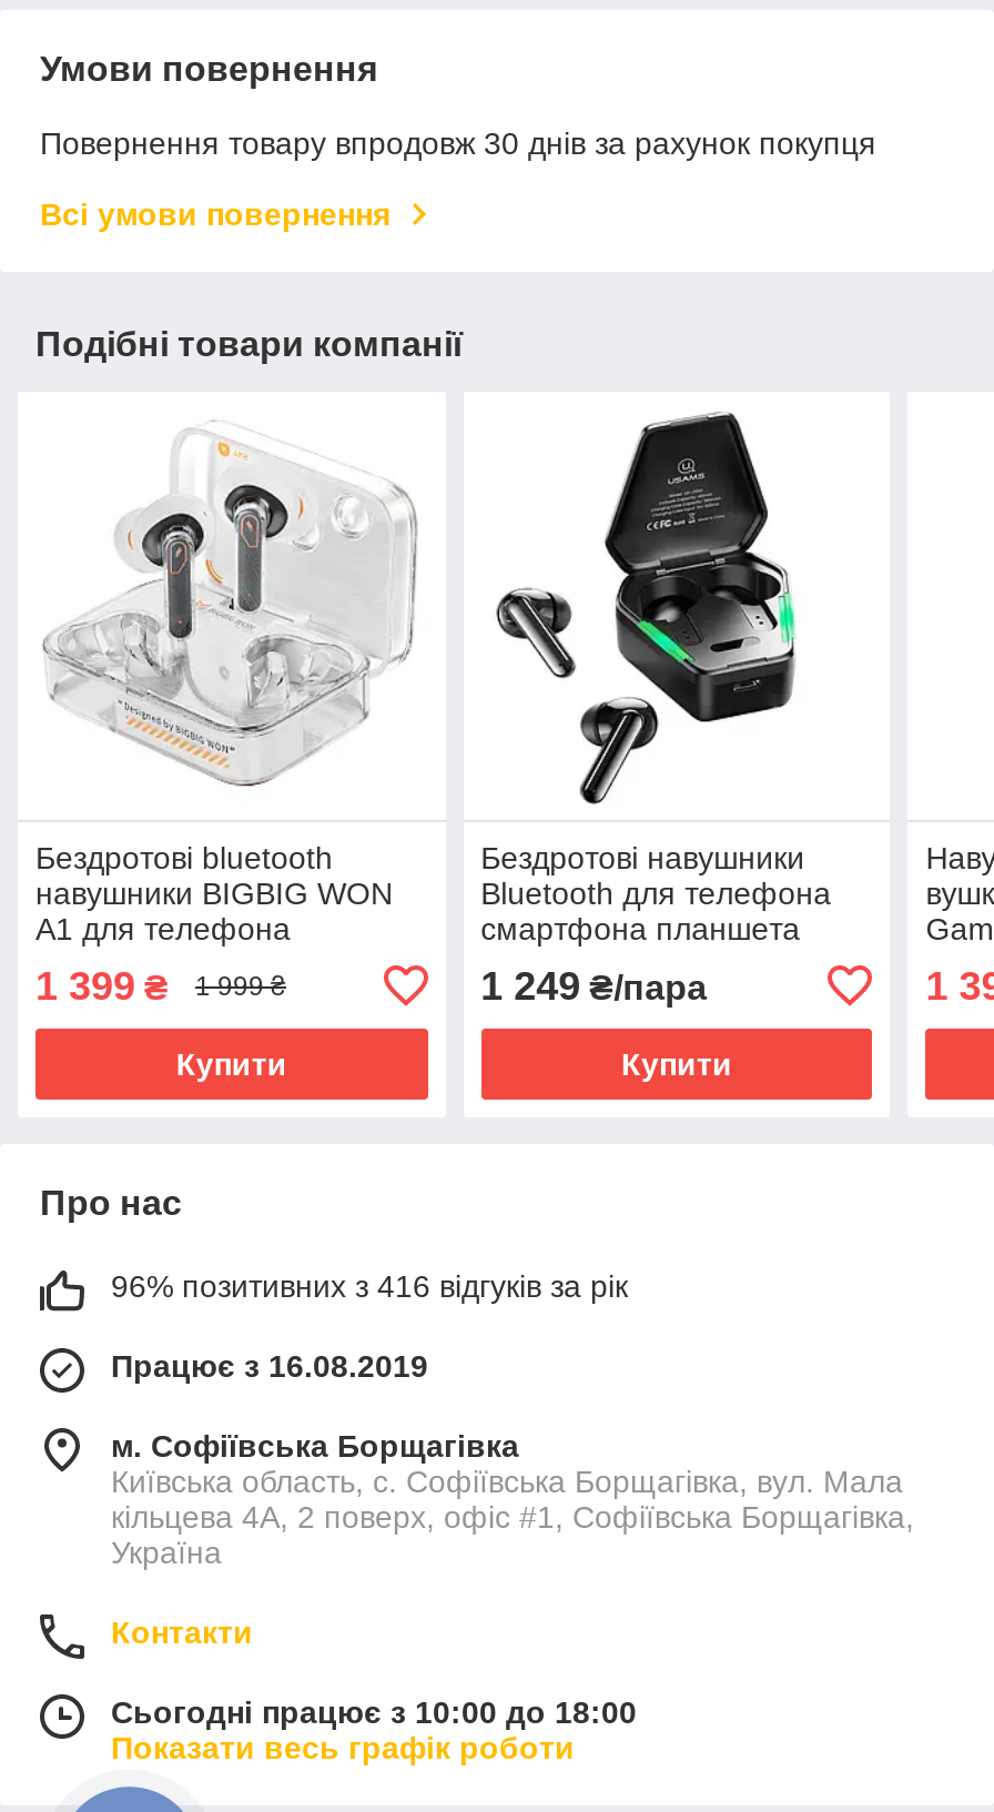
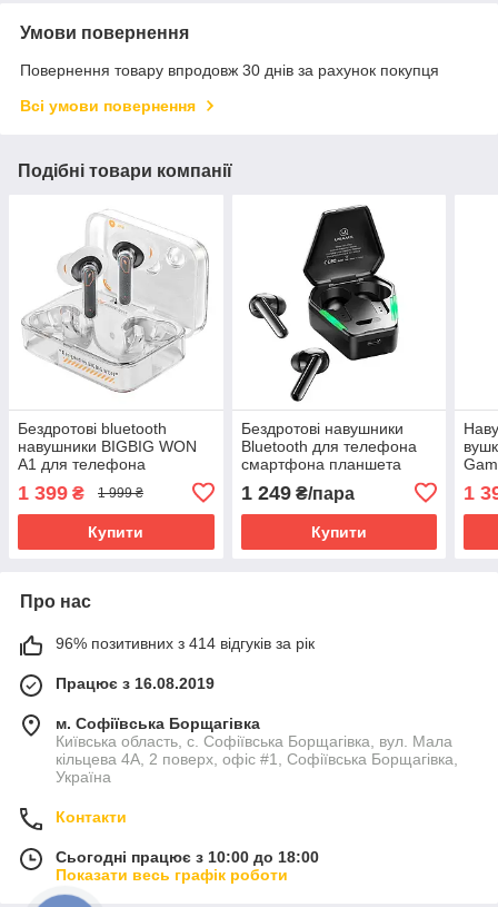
- 96% позитивних з 416 відгуків за рік
+ 96% позитивних з 414 відгуків за рік
